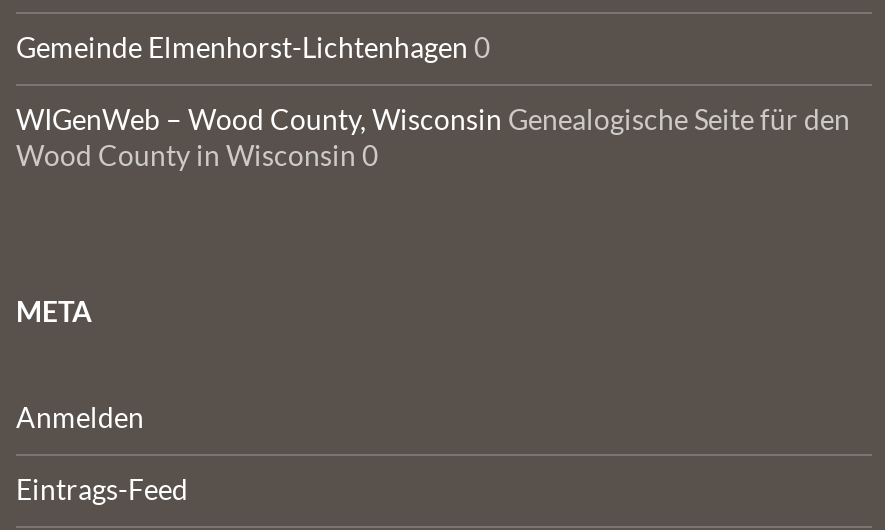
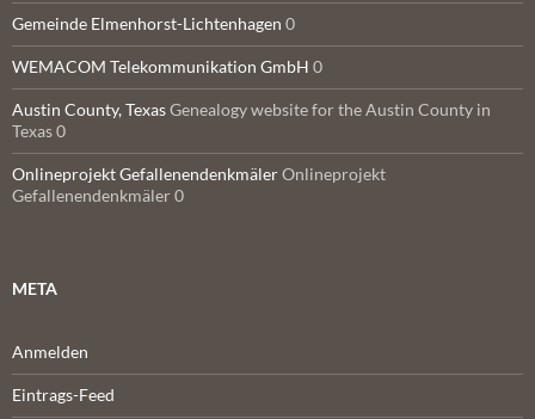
- WIGenWeb – Wood County, Wisconsin Genealogische Seite für den
- Wood County in Wisconsin 0
+ WEMACOM Telekommunikation GmbH 0
+ Austin County, Texas Genealogy website for the Austin County in
+ Texas 0
+ Onlineprojekt Gefallenendenkmäler Onlineprojekt
+ Gefallenendenkmäler 0
